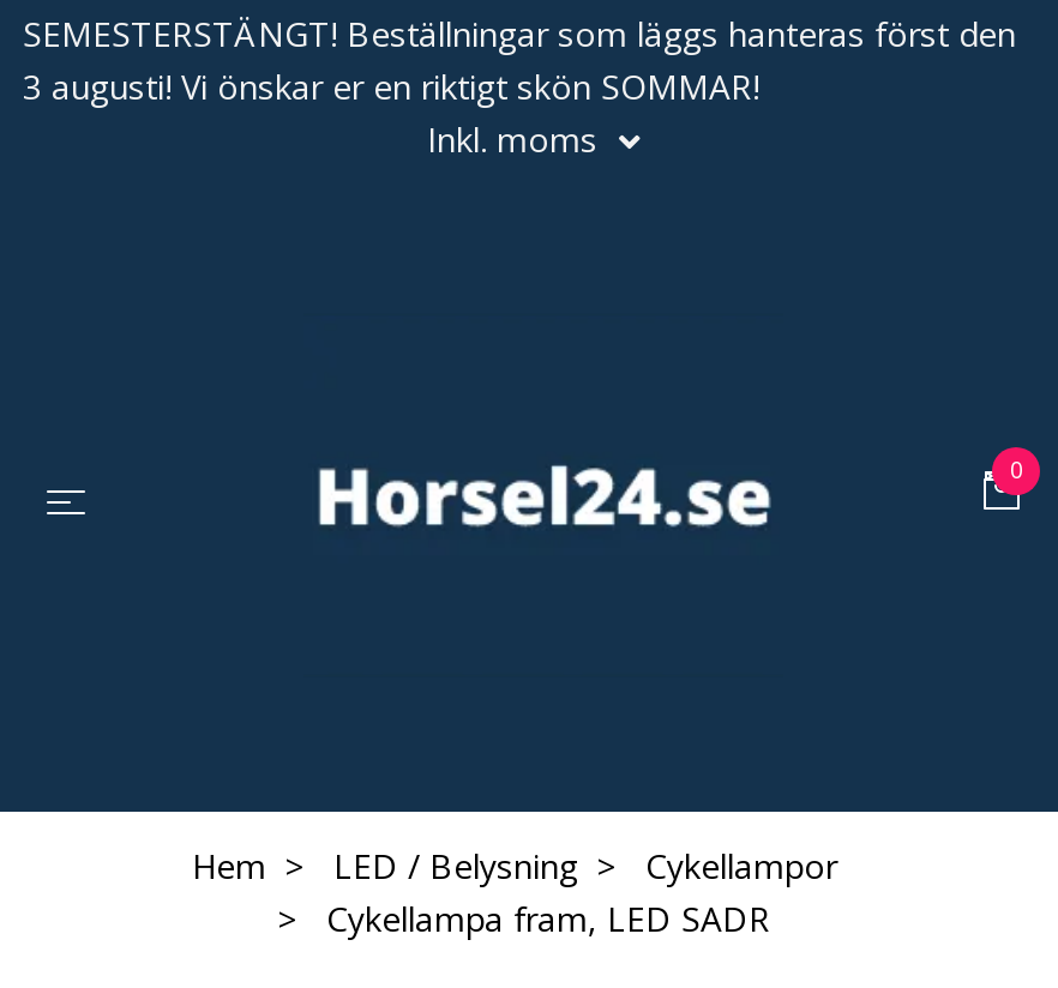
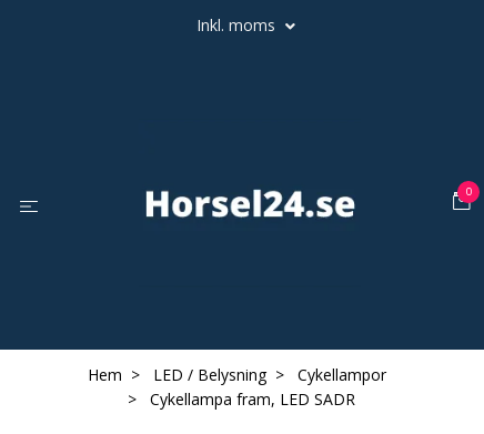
- SEMESTERSTÄNGT! Beställningar som läggs hanteras först den
- 3 augusti! Vi önskar er en riktigt skön SOMMAR!
